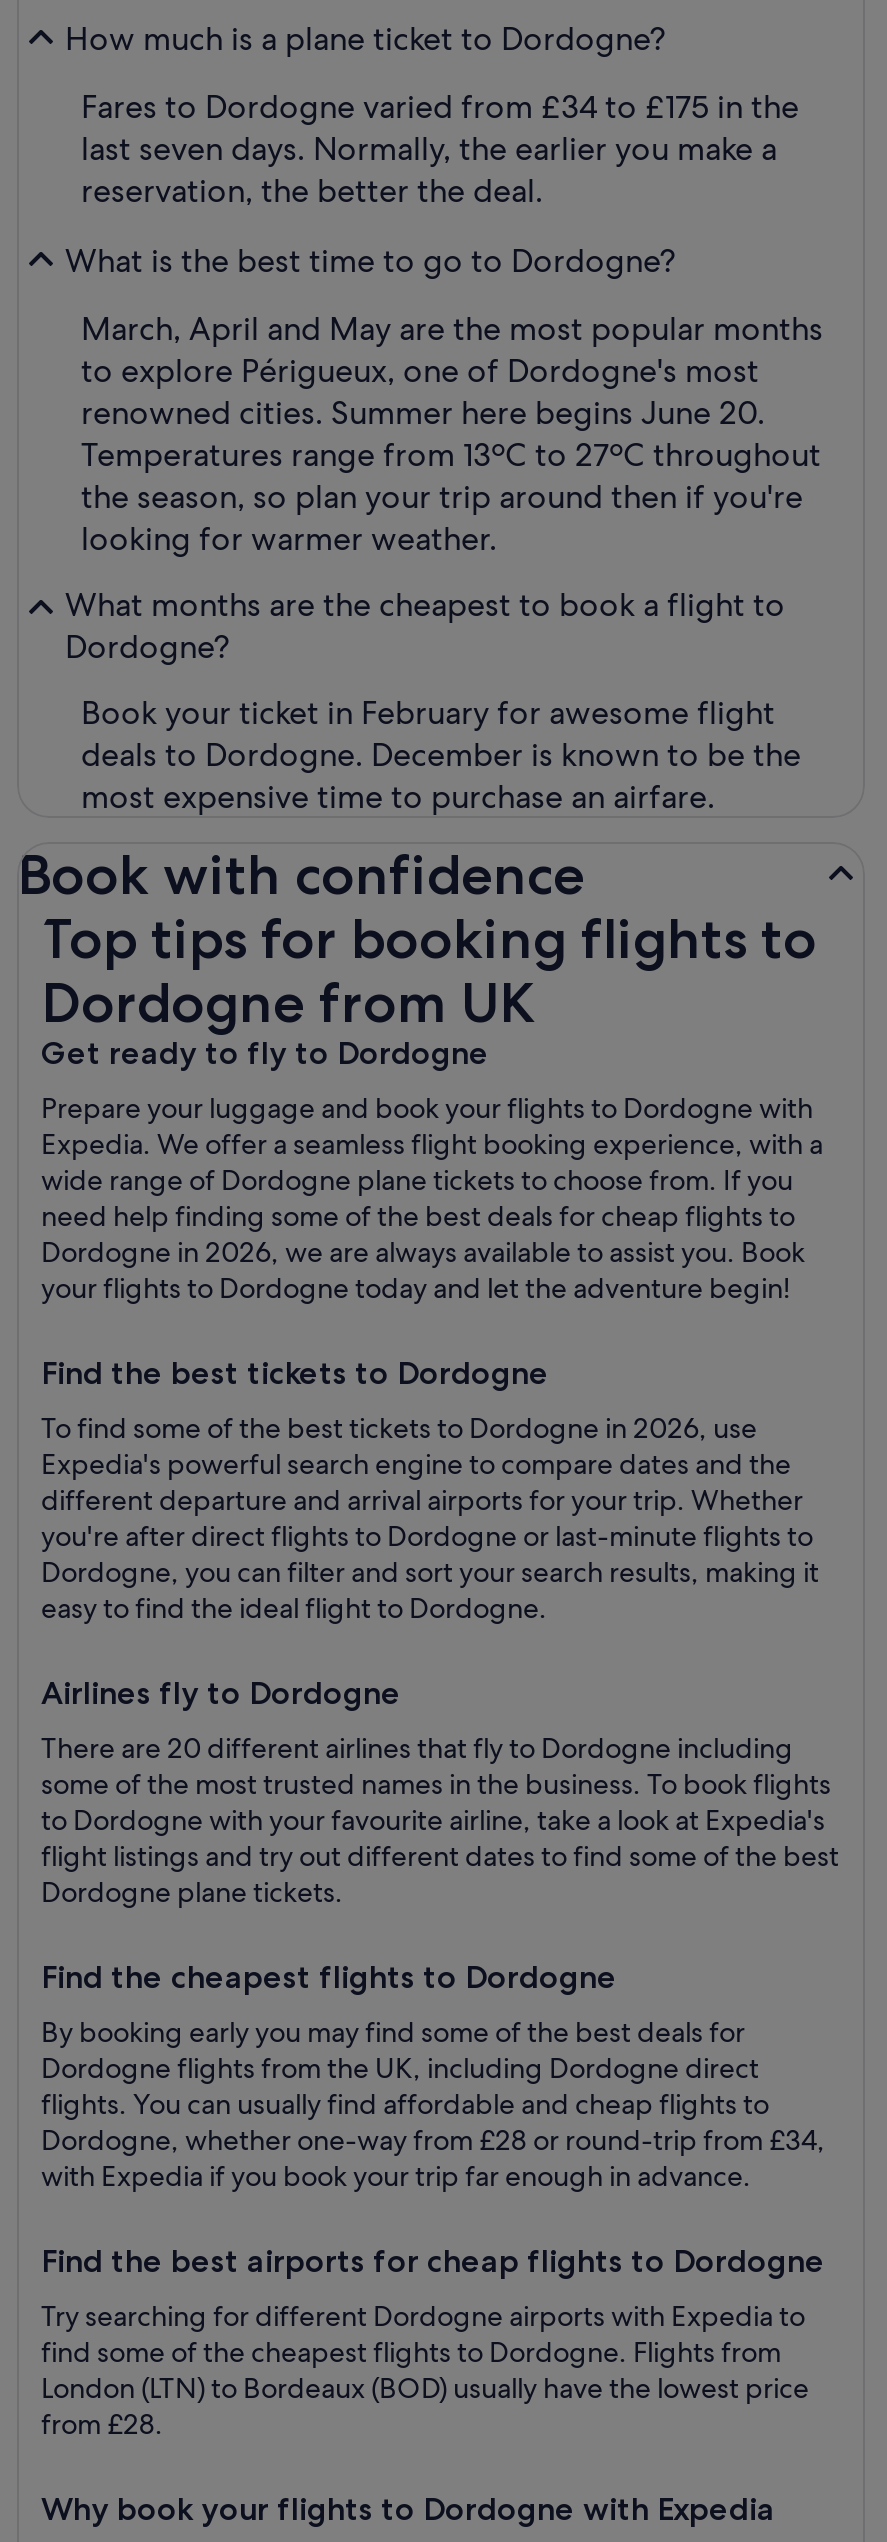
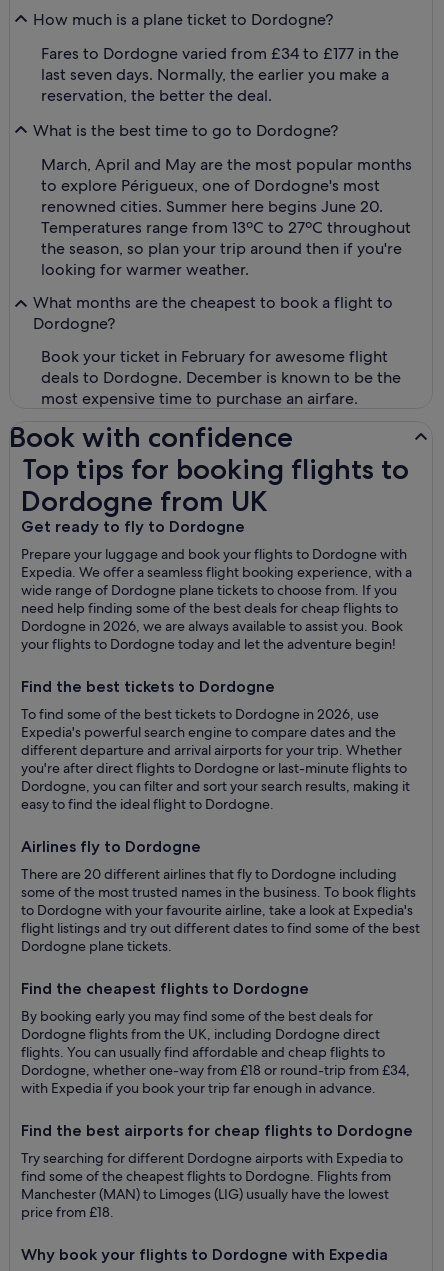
- Fares to Dordogne varied from £34 to £175 in the
+ Fares to Dordogne varied from £34 to £177 in the

- Dordogne, whether one-way from £28 or round-trip from £34,
+ Dordogne, whether one-way from £18 or round-trip from £34,

- London (LTN) to Bordeaux (BOD) usually have the lowest price
- from £28.
+ Manchester (MAN) to Limoges (LIG) usually have the lowest
+ price from £18.
